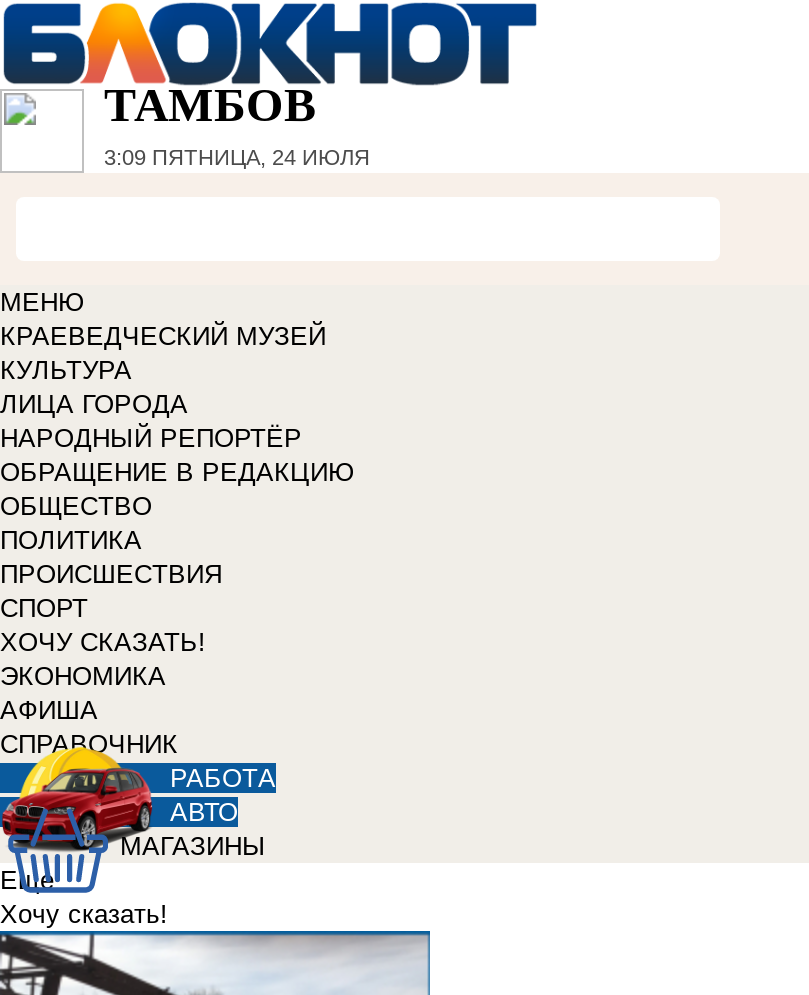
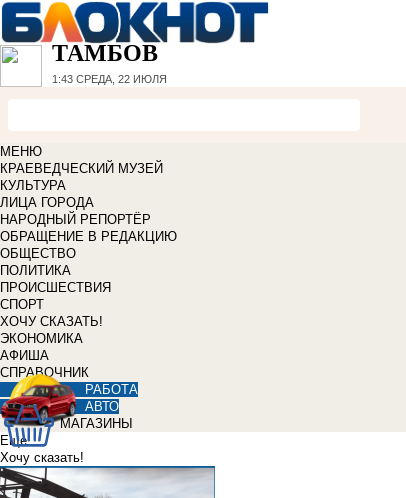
- 3:09 ПЯТНИЦА, 24 ИЮЛЯ
+ 1:43 СРЕДА, 22 ИЮЛЯ
